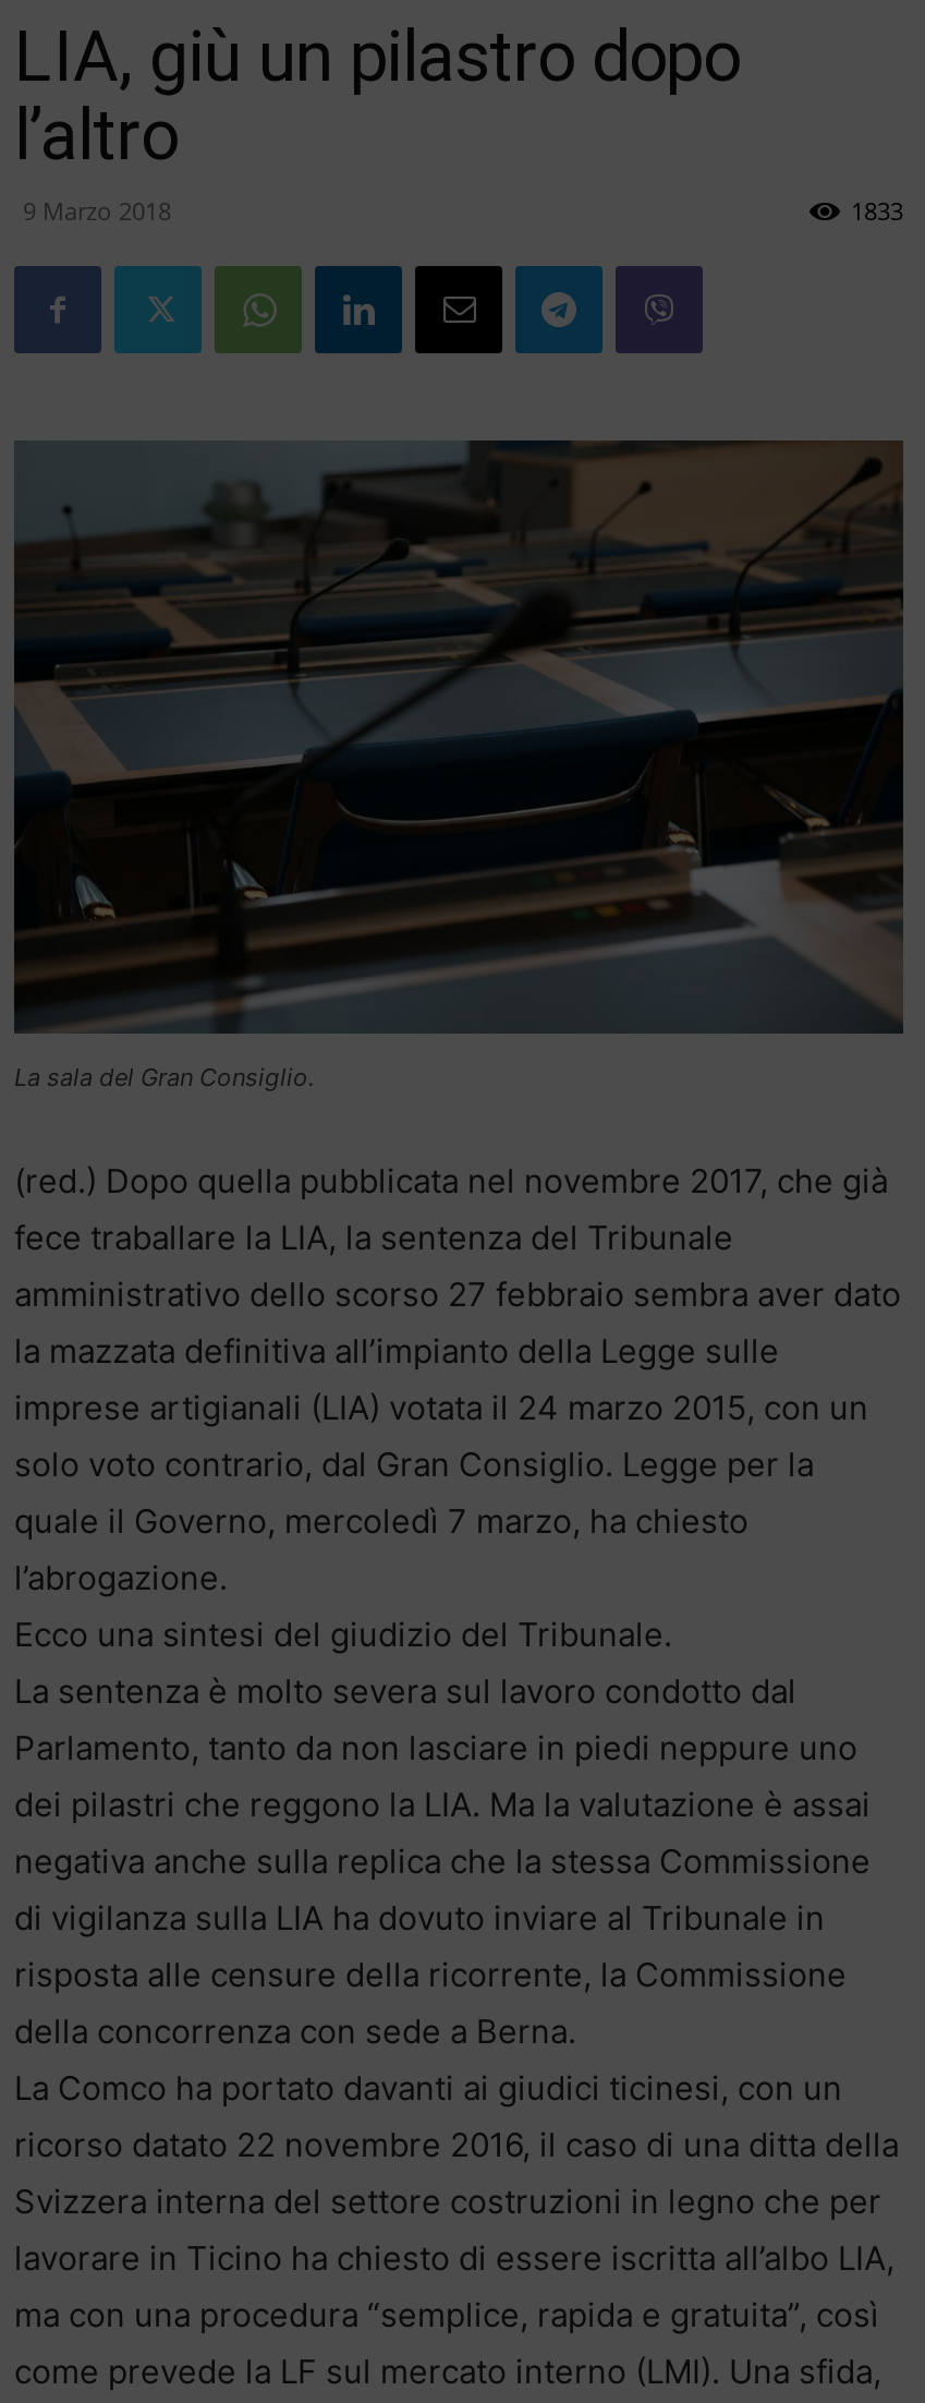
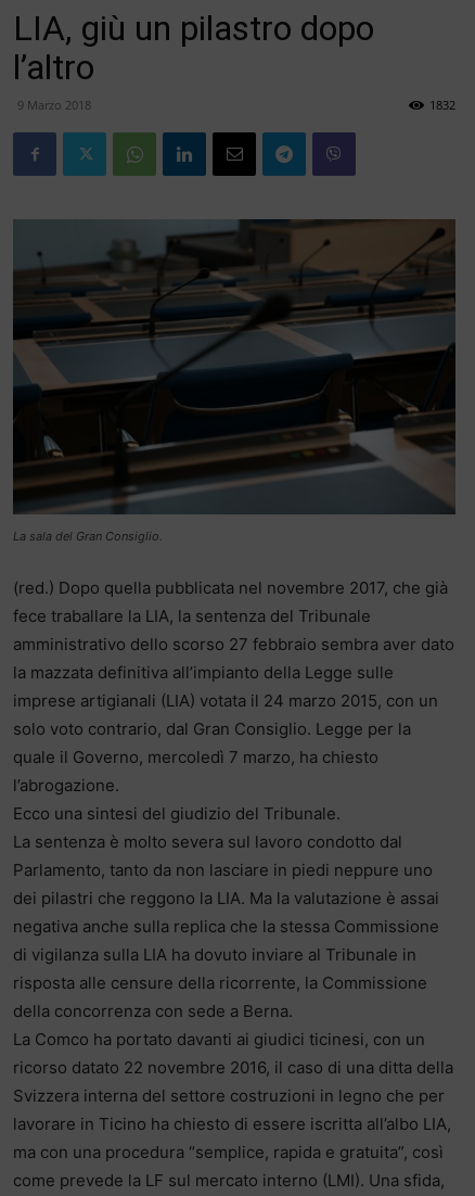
- 1833
+ 1832
